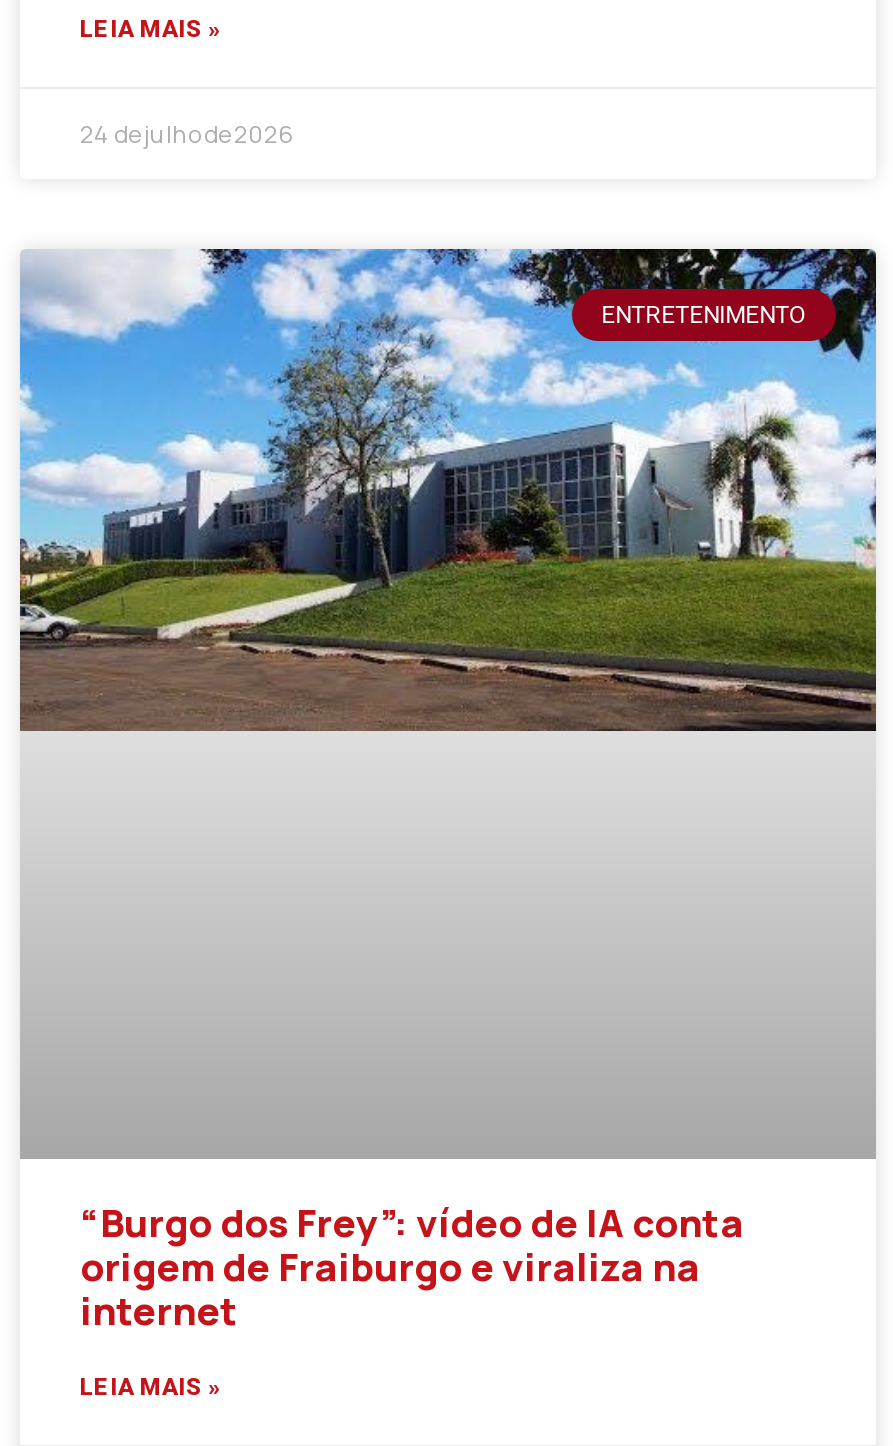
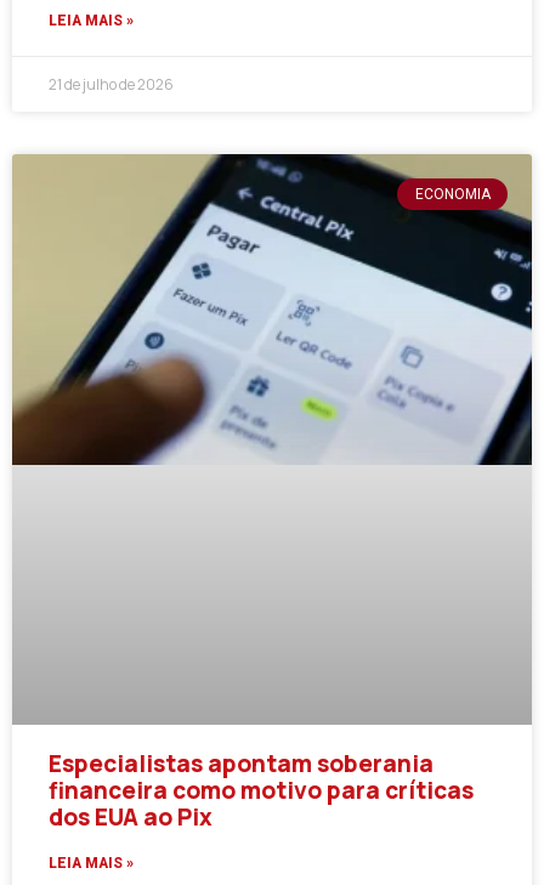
- 24 de julho de 2026
+ 21 de julho de 2026

- [image]
- ENTRETENIMENTO
+ [image]
+ ECONOMIA

- “Burgo dos Frey”: vídeo de IA conta
- origem de Fraiburgo e viraliza na
- internet
+ Especialistas apontam soberania
+ financeira como motivo para críticas
+ dos EUA ao Pix
